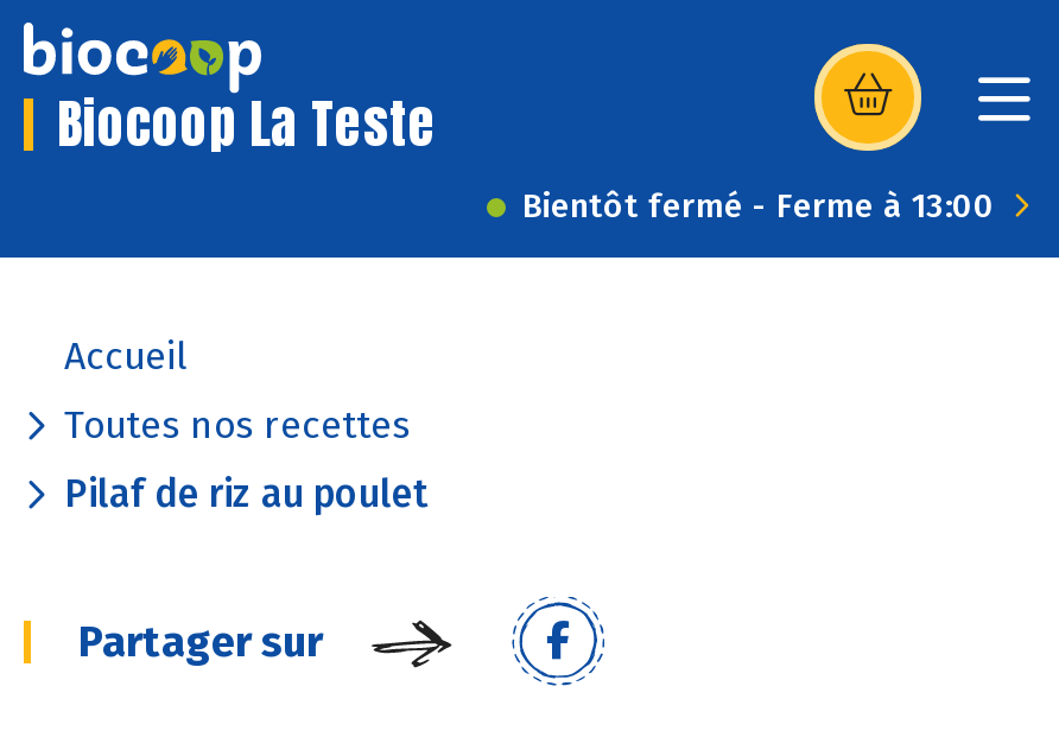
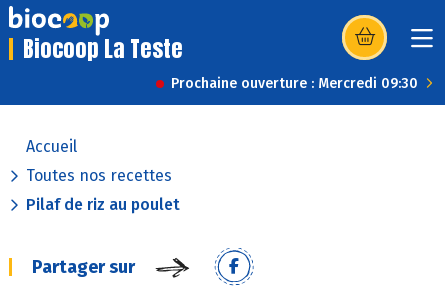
- Bientôt fermé - Ferme à 13:00
+ Prochaine ouverture : Mercredi 09:30
